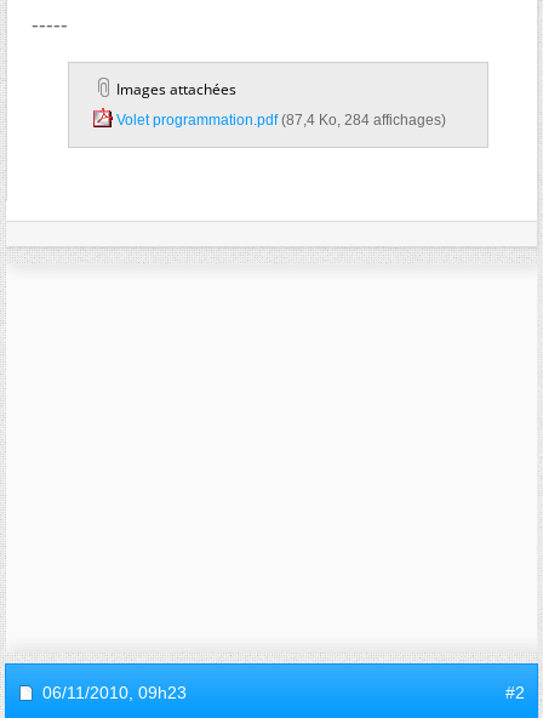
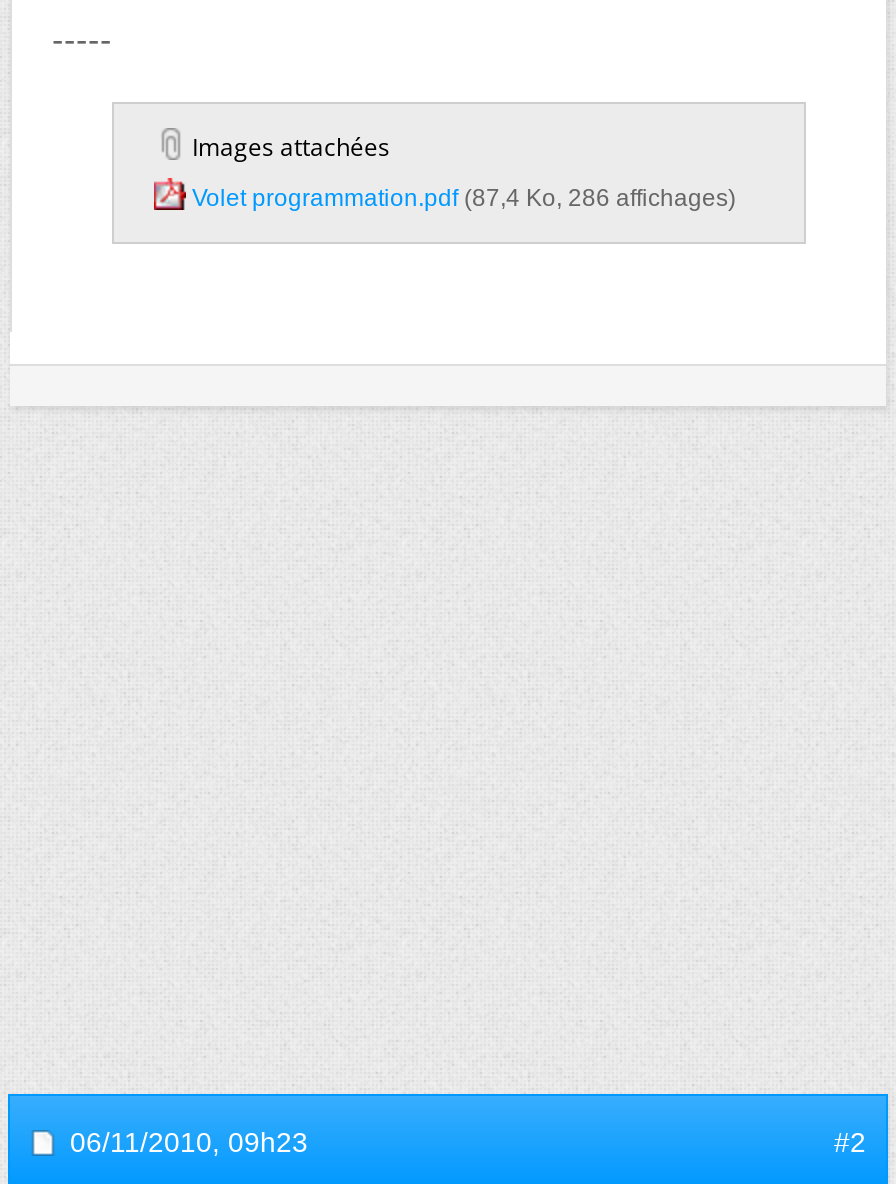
- Volet programmation.pdf (87,4 Ko, 284 affichages)
+ Volet programmation.pdf (87,4 Ko, 286 affichages)
